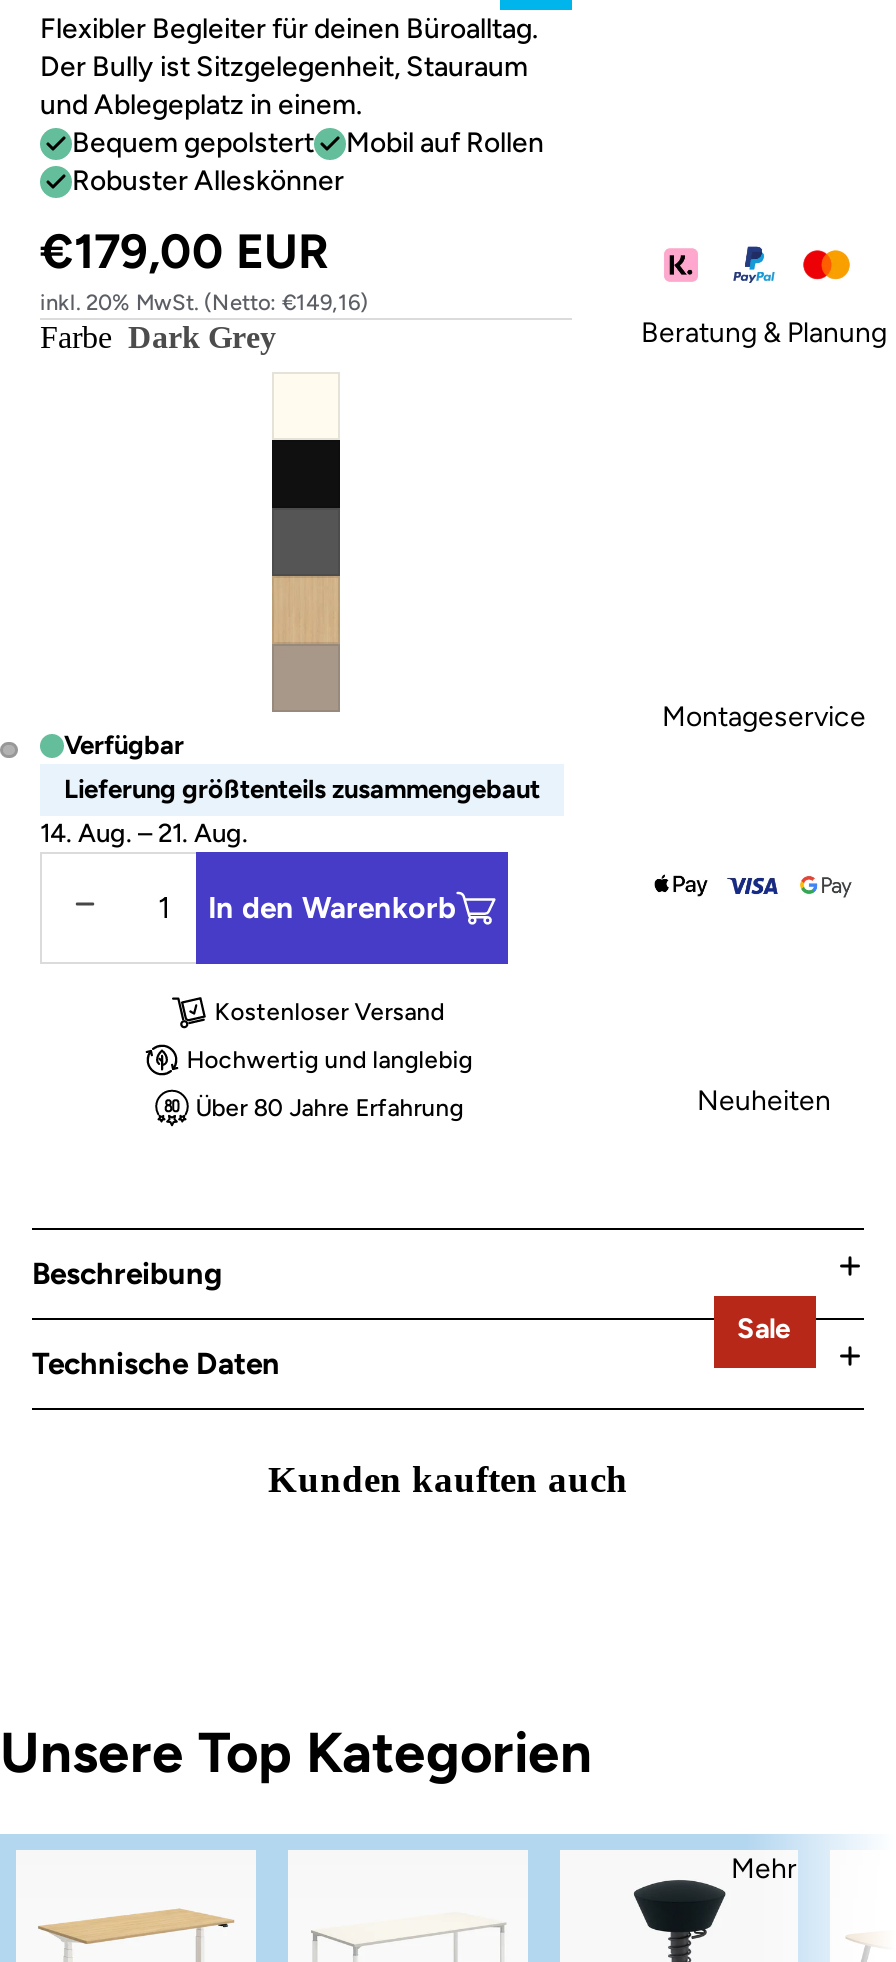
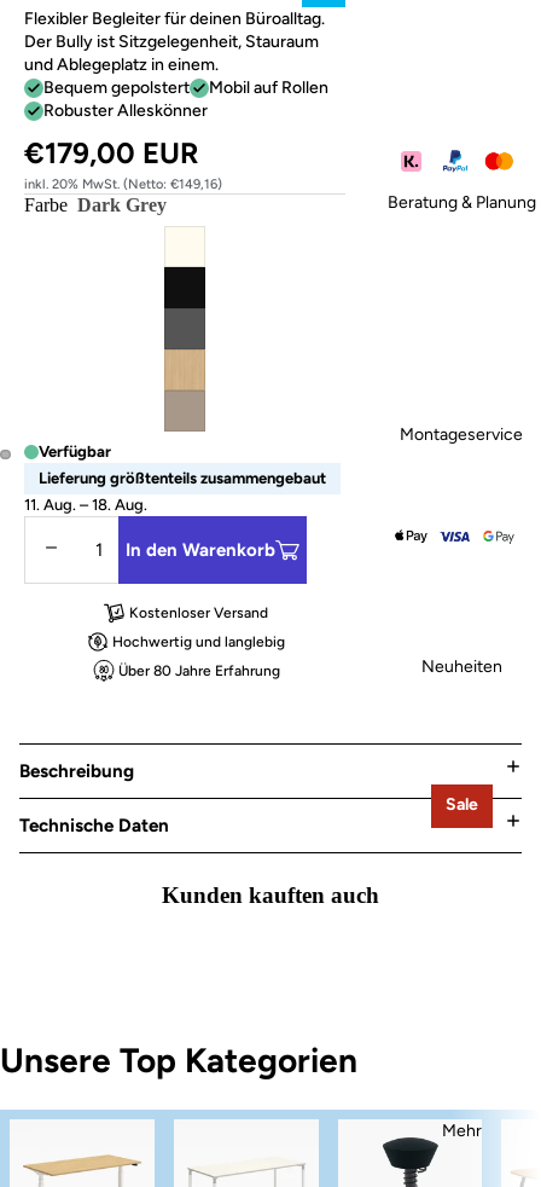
- 14. Aug. – 21. Aug.
+ 11. Aug. – 18. Aug.
